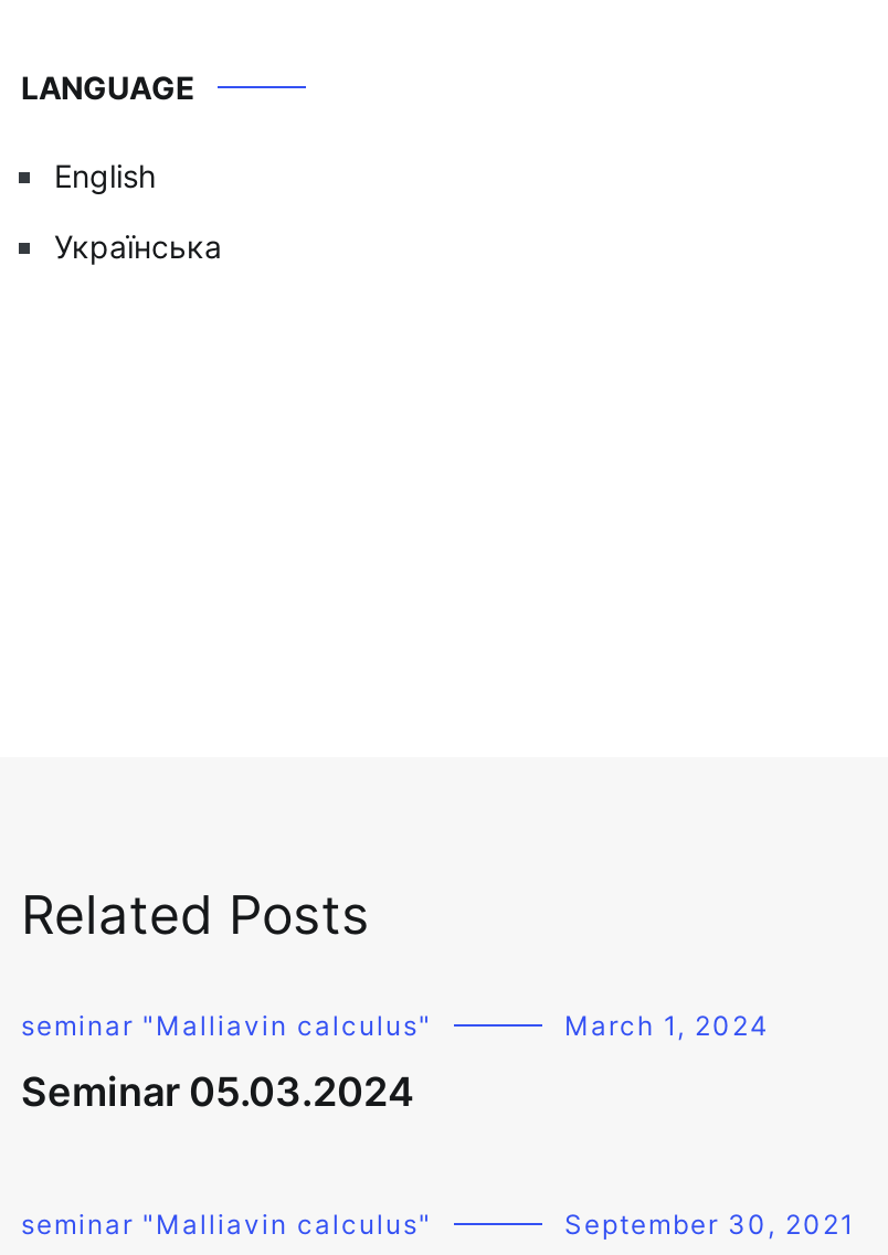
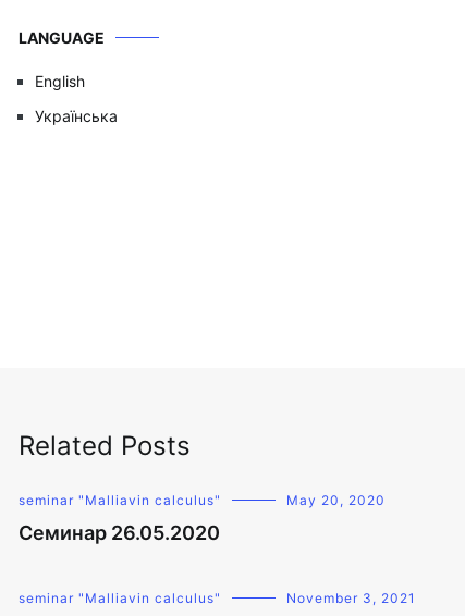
- March 1, 2024
+ May 20, 2020

- Seminar 05.03.2024
+ Семинар 26.05.2020

- September 30, 2021
+ November 3, 2021
